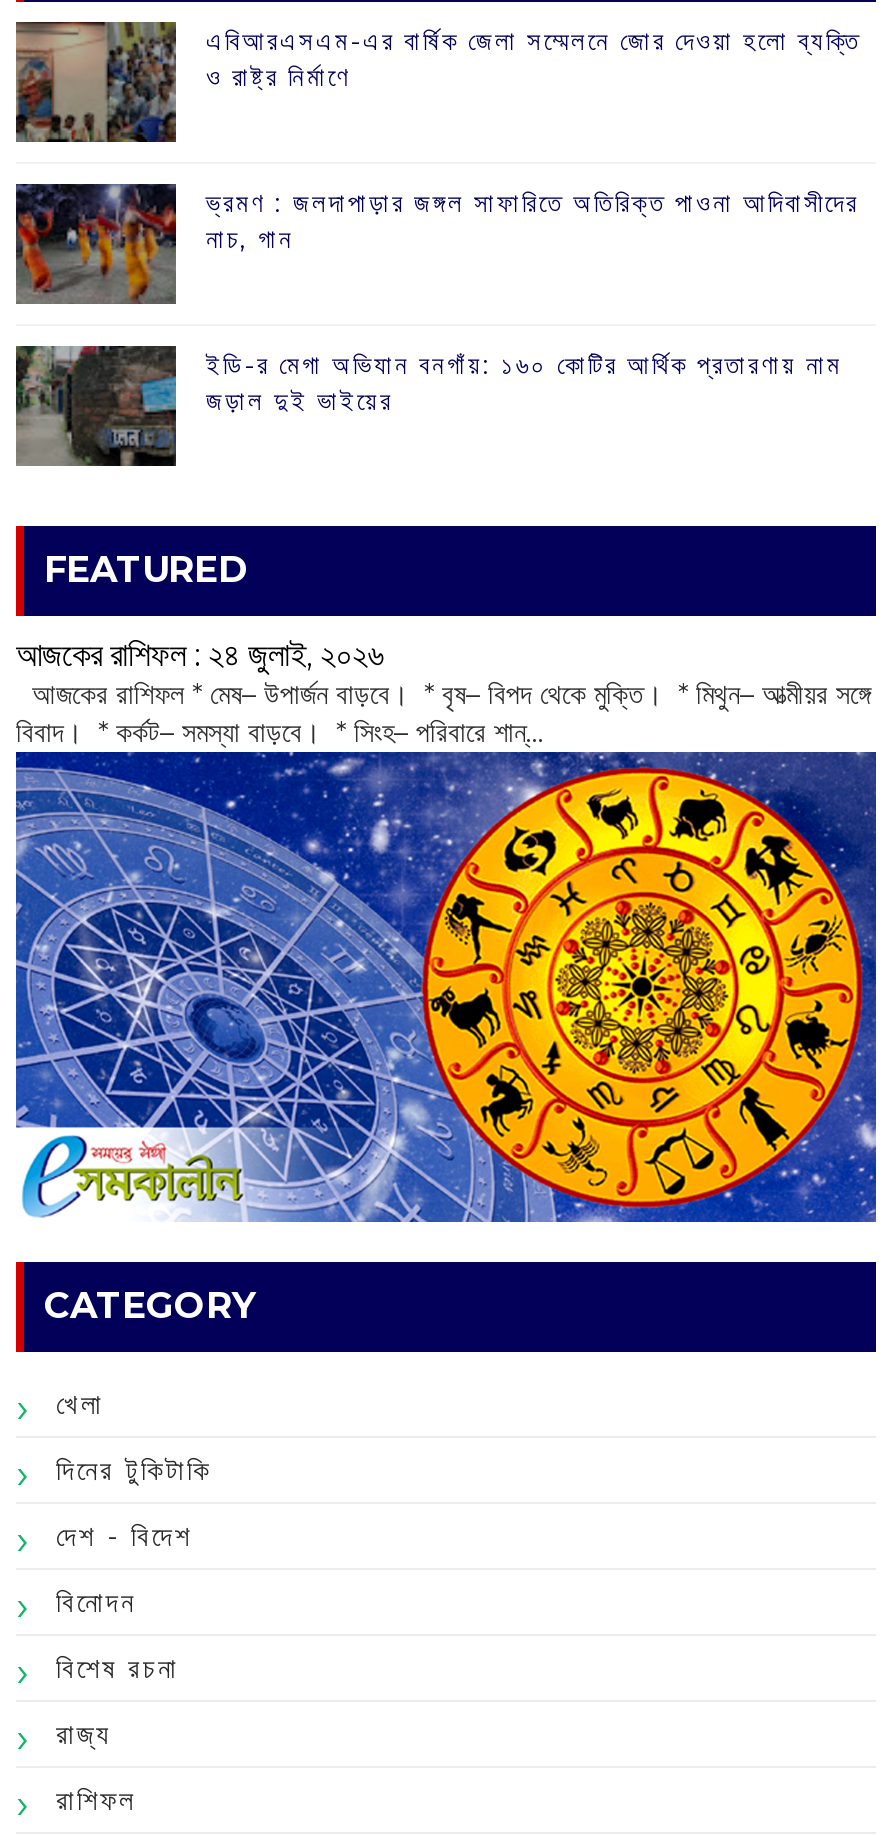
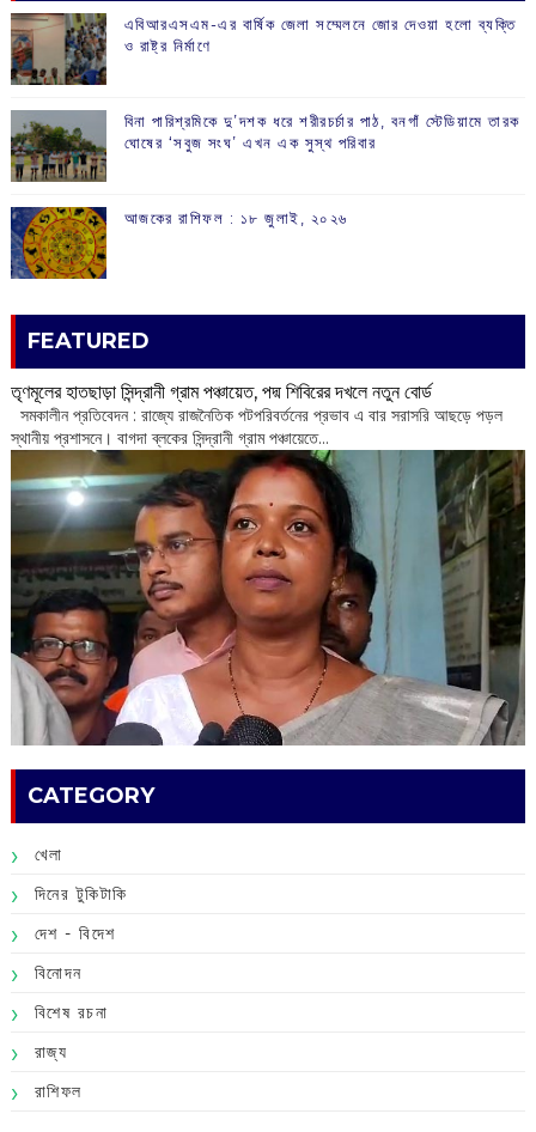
- [image]
- ‌ভ্রমণ : জলদাপাড়ার জঙ্গল সাফারিতে অতিরিক্ত পাওনা আদিবাসীদের
- নাচ, গান
+ [image]
+ বিনা পারিশ্রমিকে দু’দশক ধরে শরীরচর্চার পাঠ, বনগাঁ স্টেডিয়ামে তারক
+ ঘোষের ‘সবুজ সংঘ’ এখন এক সুস্থ পরিবার

- [image]
- ইডি-র মেগা অভিযান বনগাঁয়: ১৬০ কোটির আর্থিক প্রতারণায় নাম
- জড়াল দুই ভাইয়ের
+ [image]
+ আজকের রাশিফল :‌ ‌‌১৮ জুলাই, ২০২৬

- আজকের রাশিফল :‌ ‌‌২৪ জুলাই, ২০২৬
- ‌ আজকের রাশিফল * মেষ– উপার্জন বাড়বে। * বৃষ– বিপদ থেকে মুক্তি। * মিথুন– আত্মীয়র সঙ্গে
- বিবাদ। * কর্কট– সমস্যা বাড়বে। * সিংহ– পরিবারে শান্...
+ তৃণমূলের হাতছাড়া সিন্দ্রানী গ্রাম পঞ্চায়েত, পদ্ম শিবিরের দখলে নতুন বোর্ড
+ সমকালীন প্রতিবেদন : রাজ্যে রাজনৈতিক পটপরিবর্তনের প্রভাব এ বার সরাসরি আছড়ে পড়ল
+ স্থানীয় প্রশাসনে। বাগদা ব্লকের সিন্দ্রানী গ্রাম পঞ্চায়েতে...

- [image]
+ [image]
